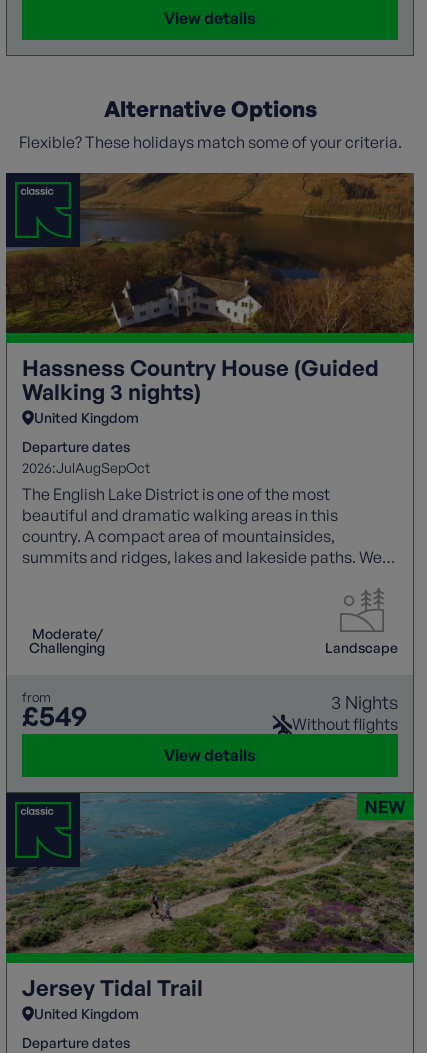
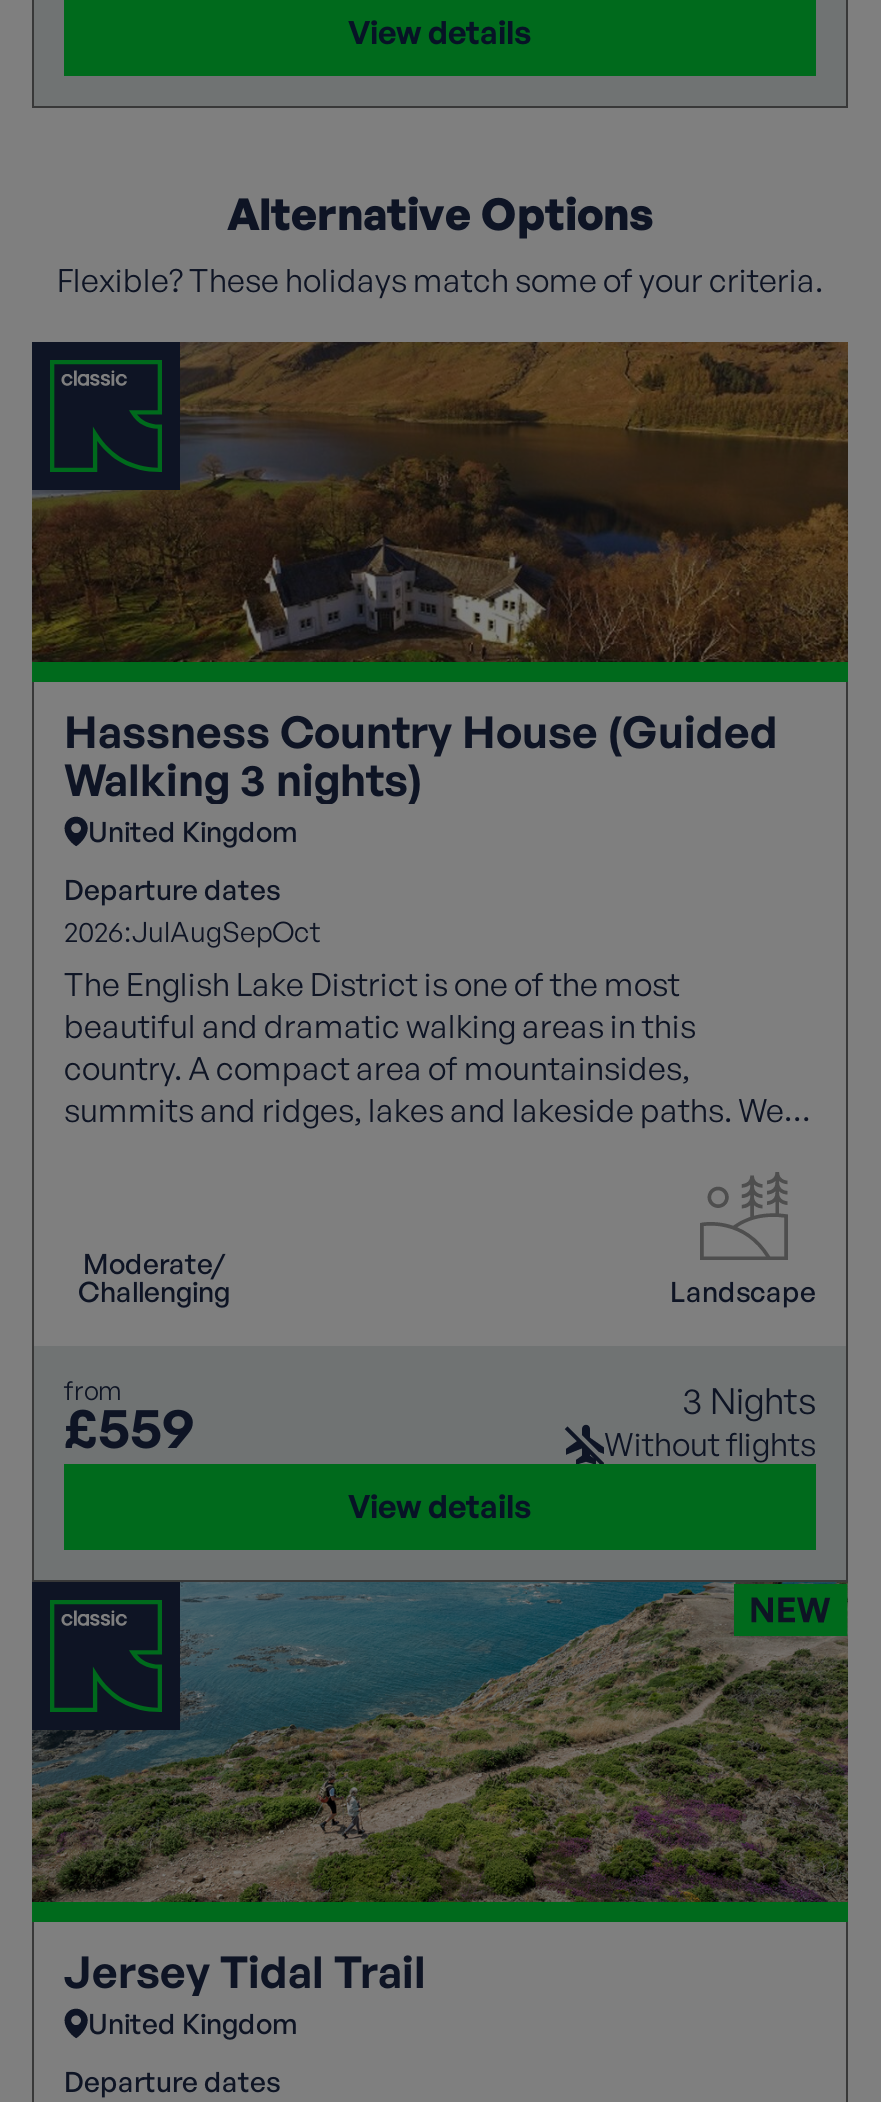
- £549
+ £559
